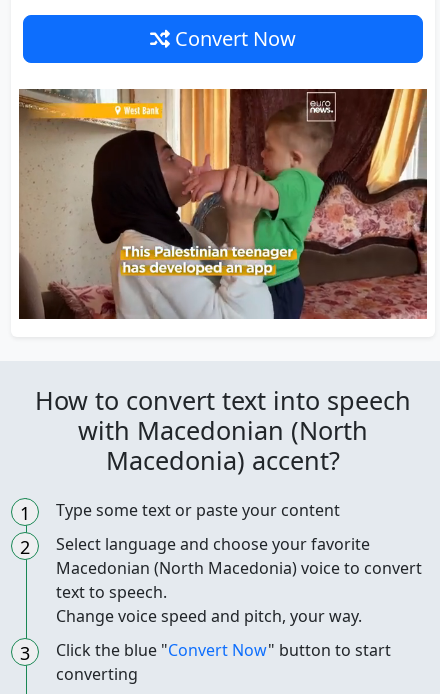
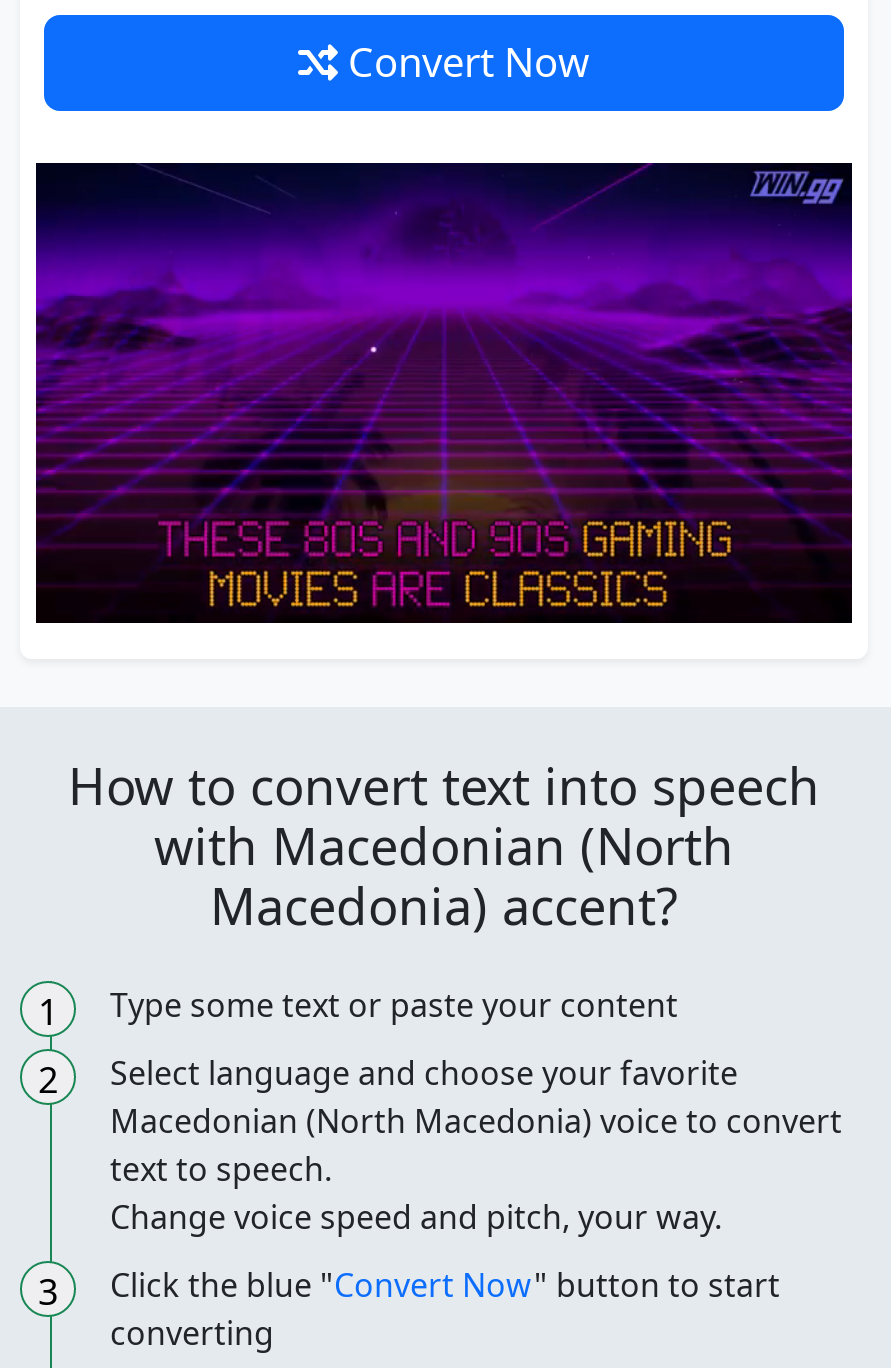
- [image]
+ [image]
